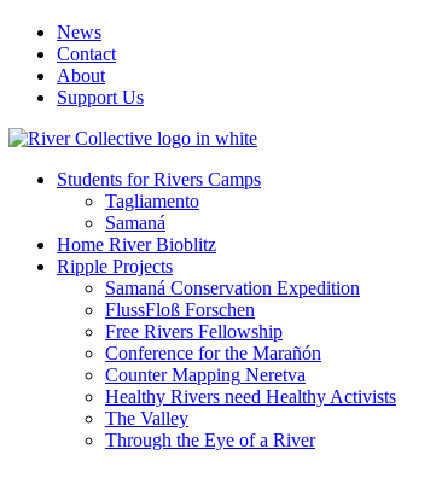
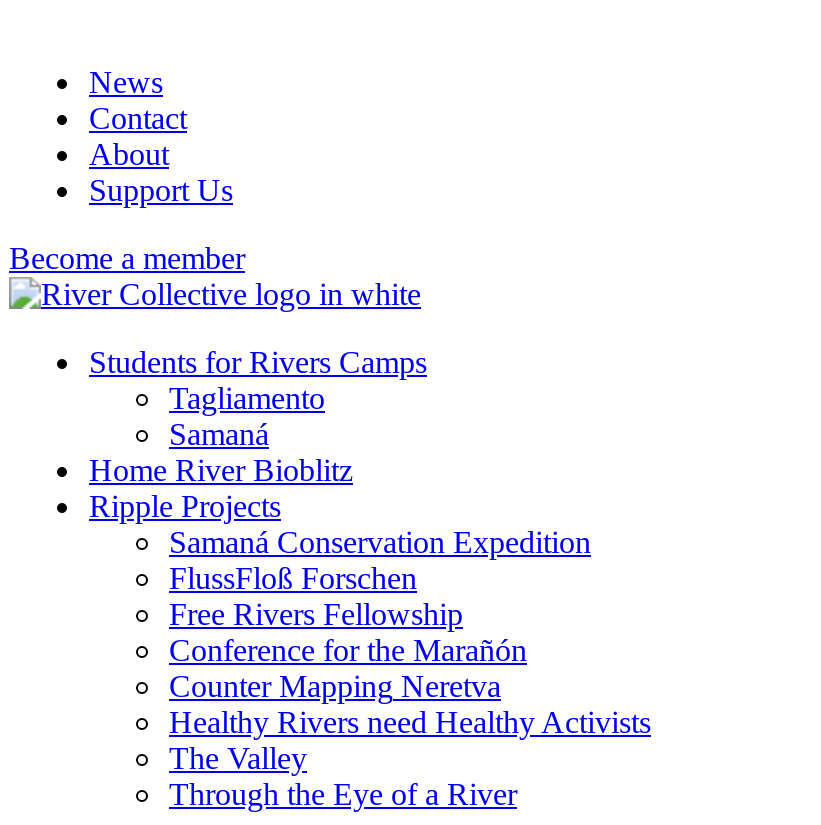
+ Become a member
